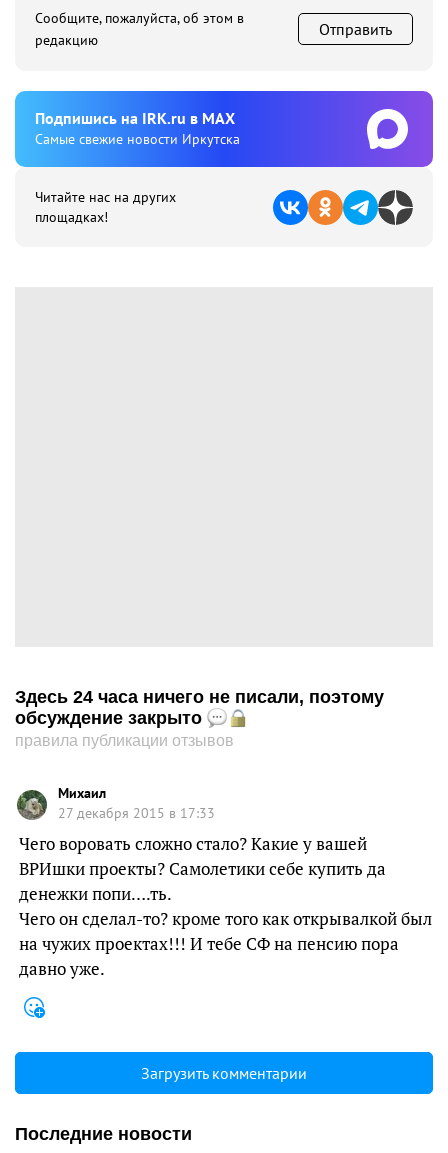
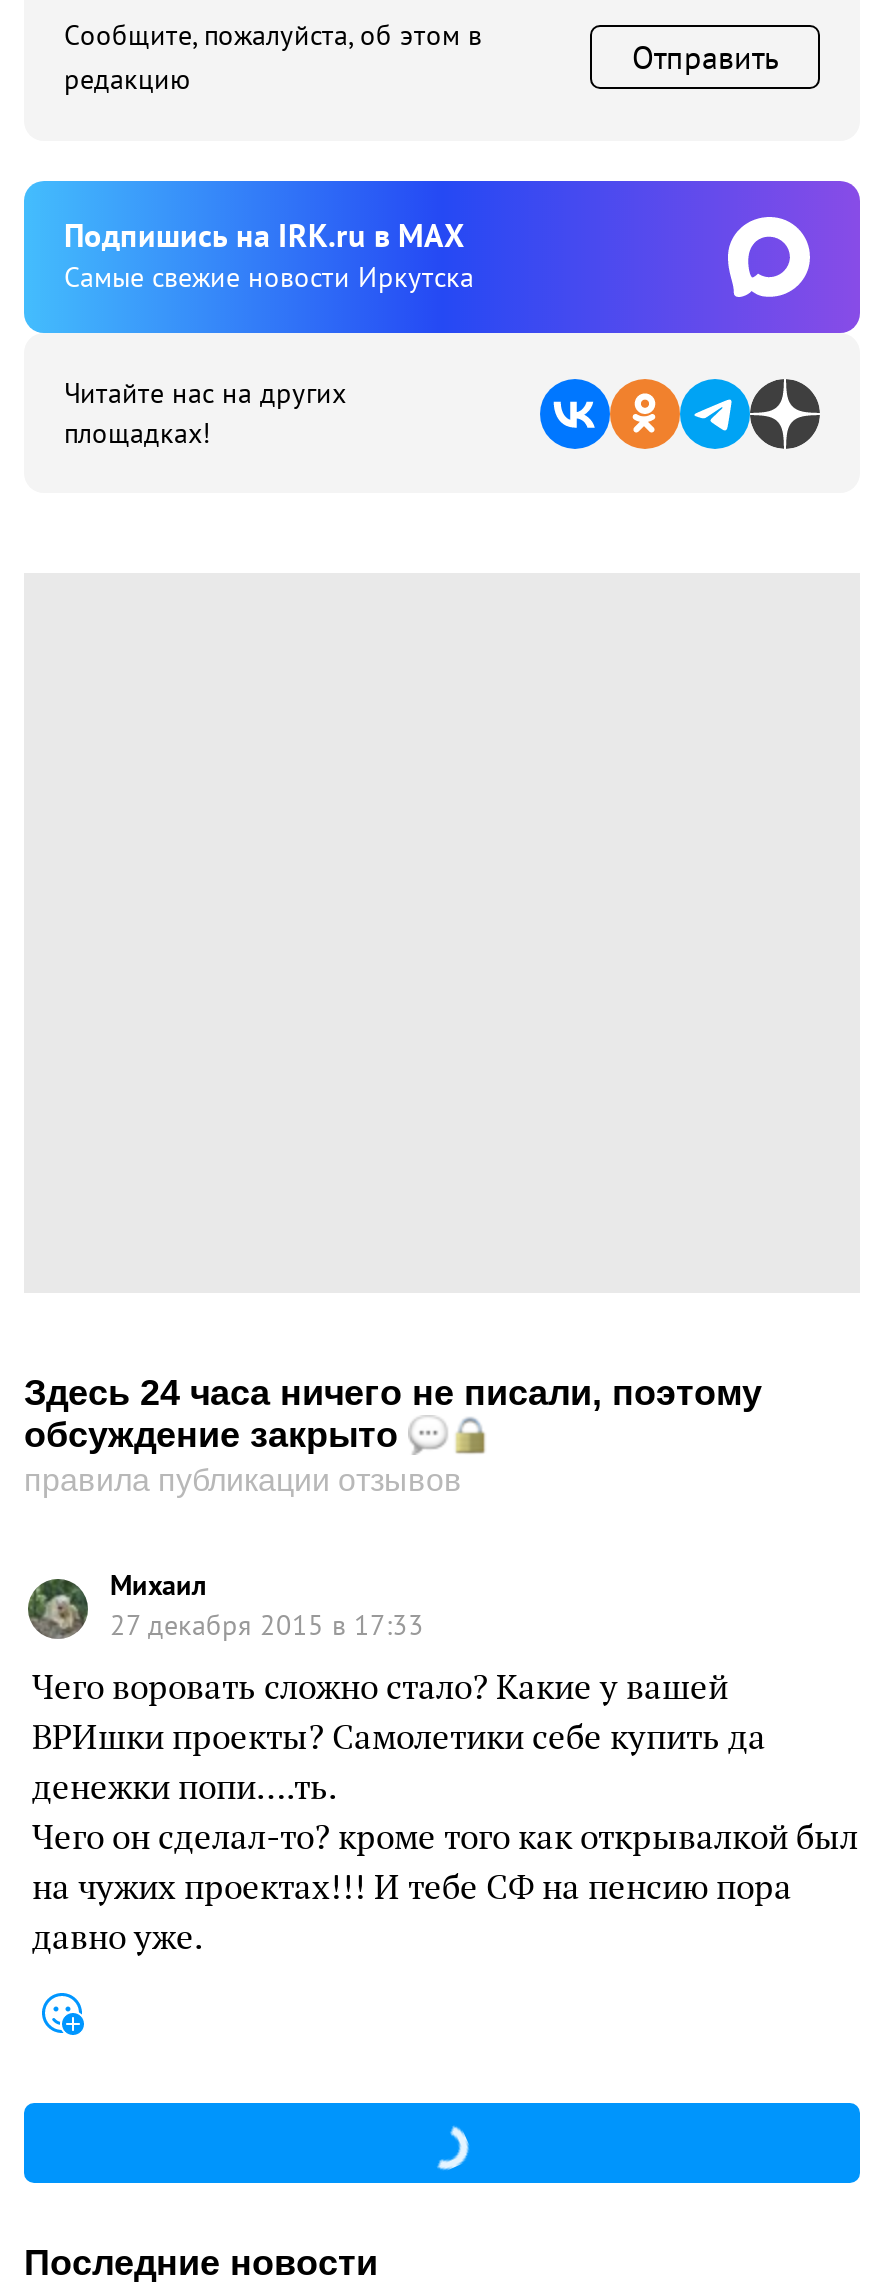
- Загрузить комментарии
